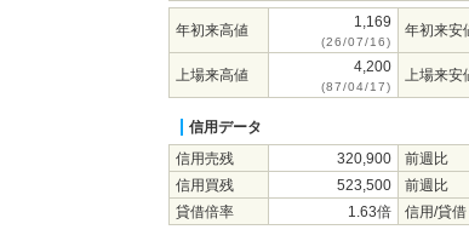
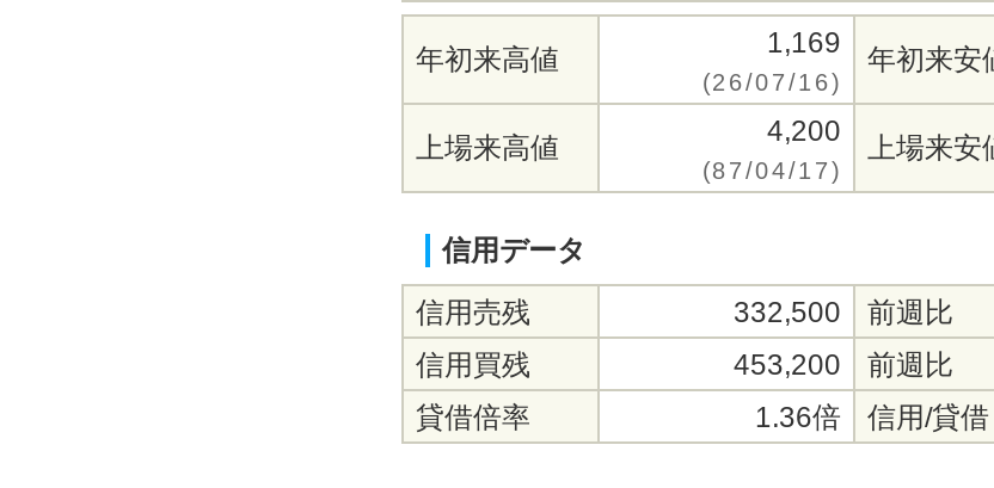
- 320,900 前週比
+ 332,500 前週比

- 523,500 前週比
+ 453,200 前週比

- 1.63倍 信用/貸借
+ 1.36倍 信用/貸借
